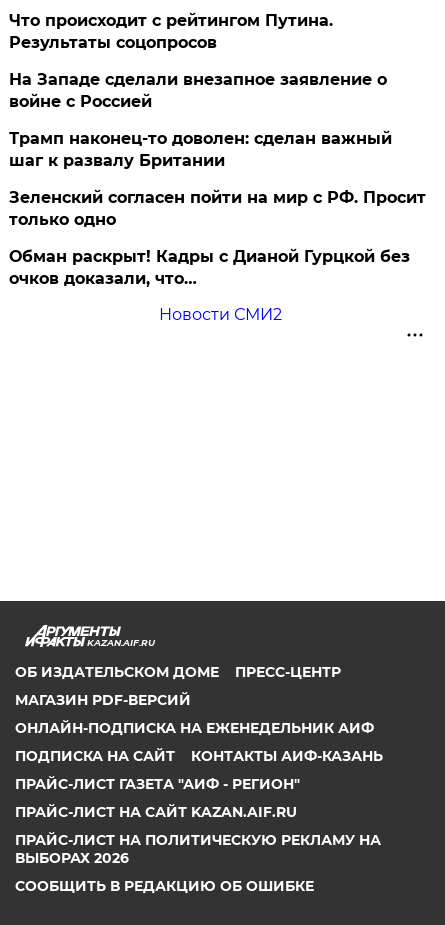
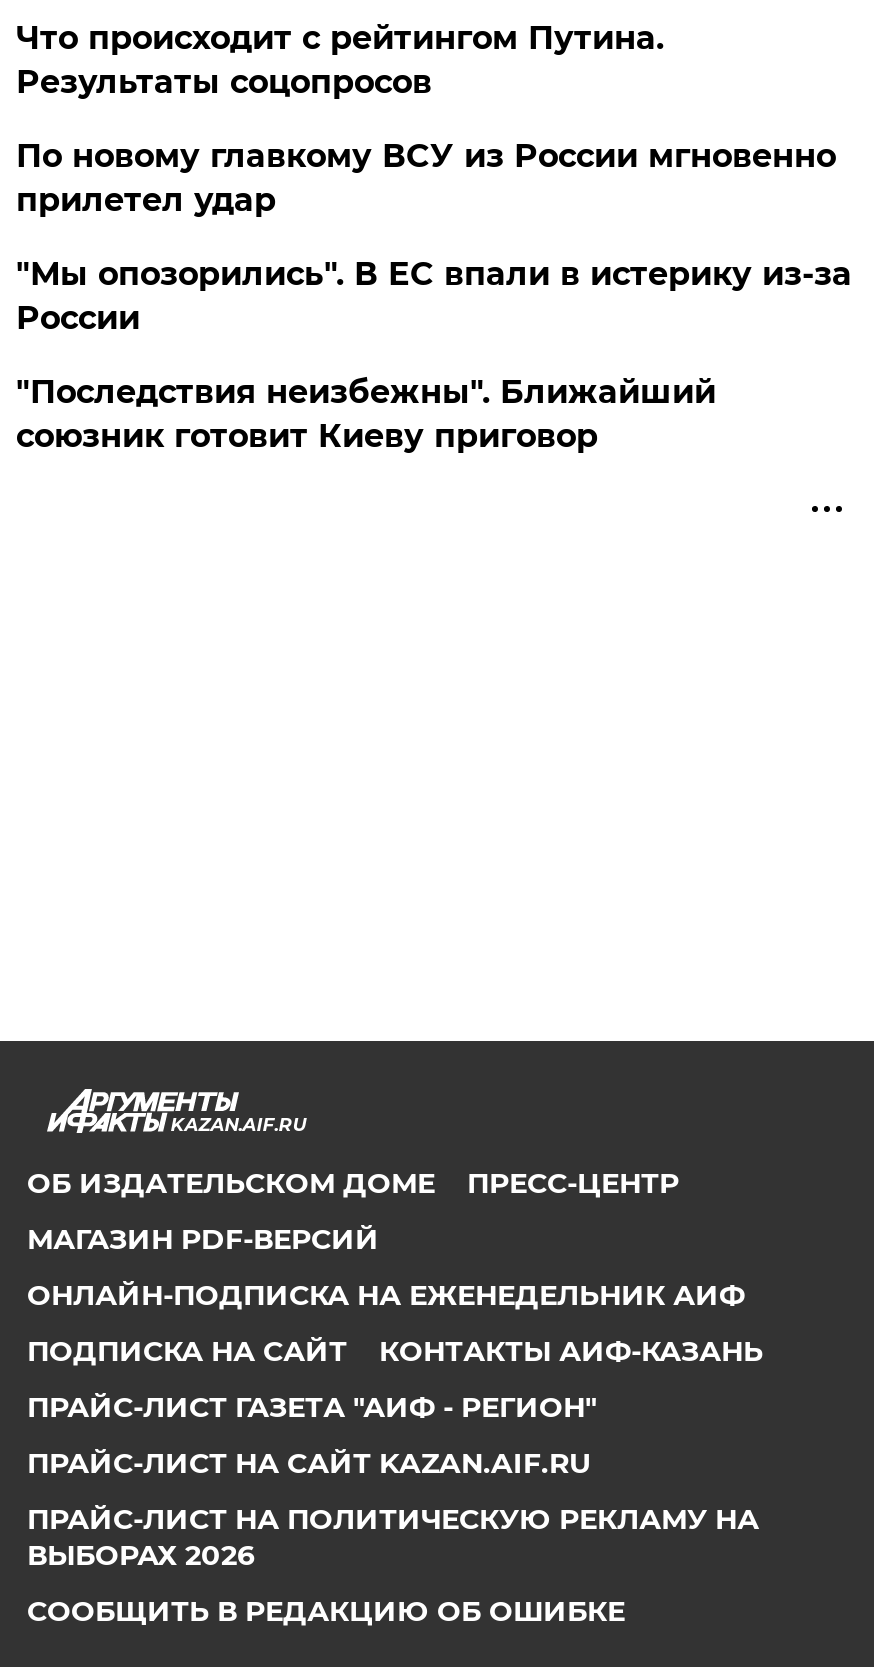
- На Западе сделали внезапное заявление о
- войне с Россией
- Трамп наконец-то доволен: сделан важный
- шаг к развалу Британии
- Зеленский согласен пойти на мир с РФ. Просит
- только одно
- Обман раскрыт! Кадры с Дианой Гурцкой без
- очков доказали, что…
- Новости СМИ2
+ По новому главкому ВСУ из России мгновенно
+ прилетел удар
+ "Мы опозорились". В ЕС впали в истерику из-за
+ России
+ "Последствия неизбежны". Ближайший
+ союзник готовит Киеву приговор
